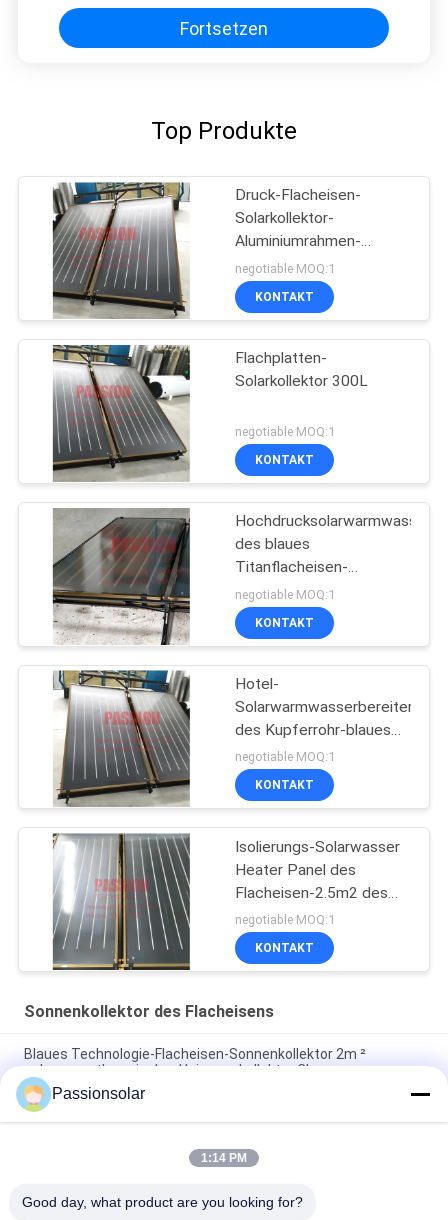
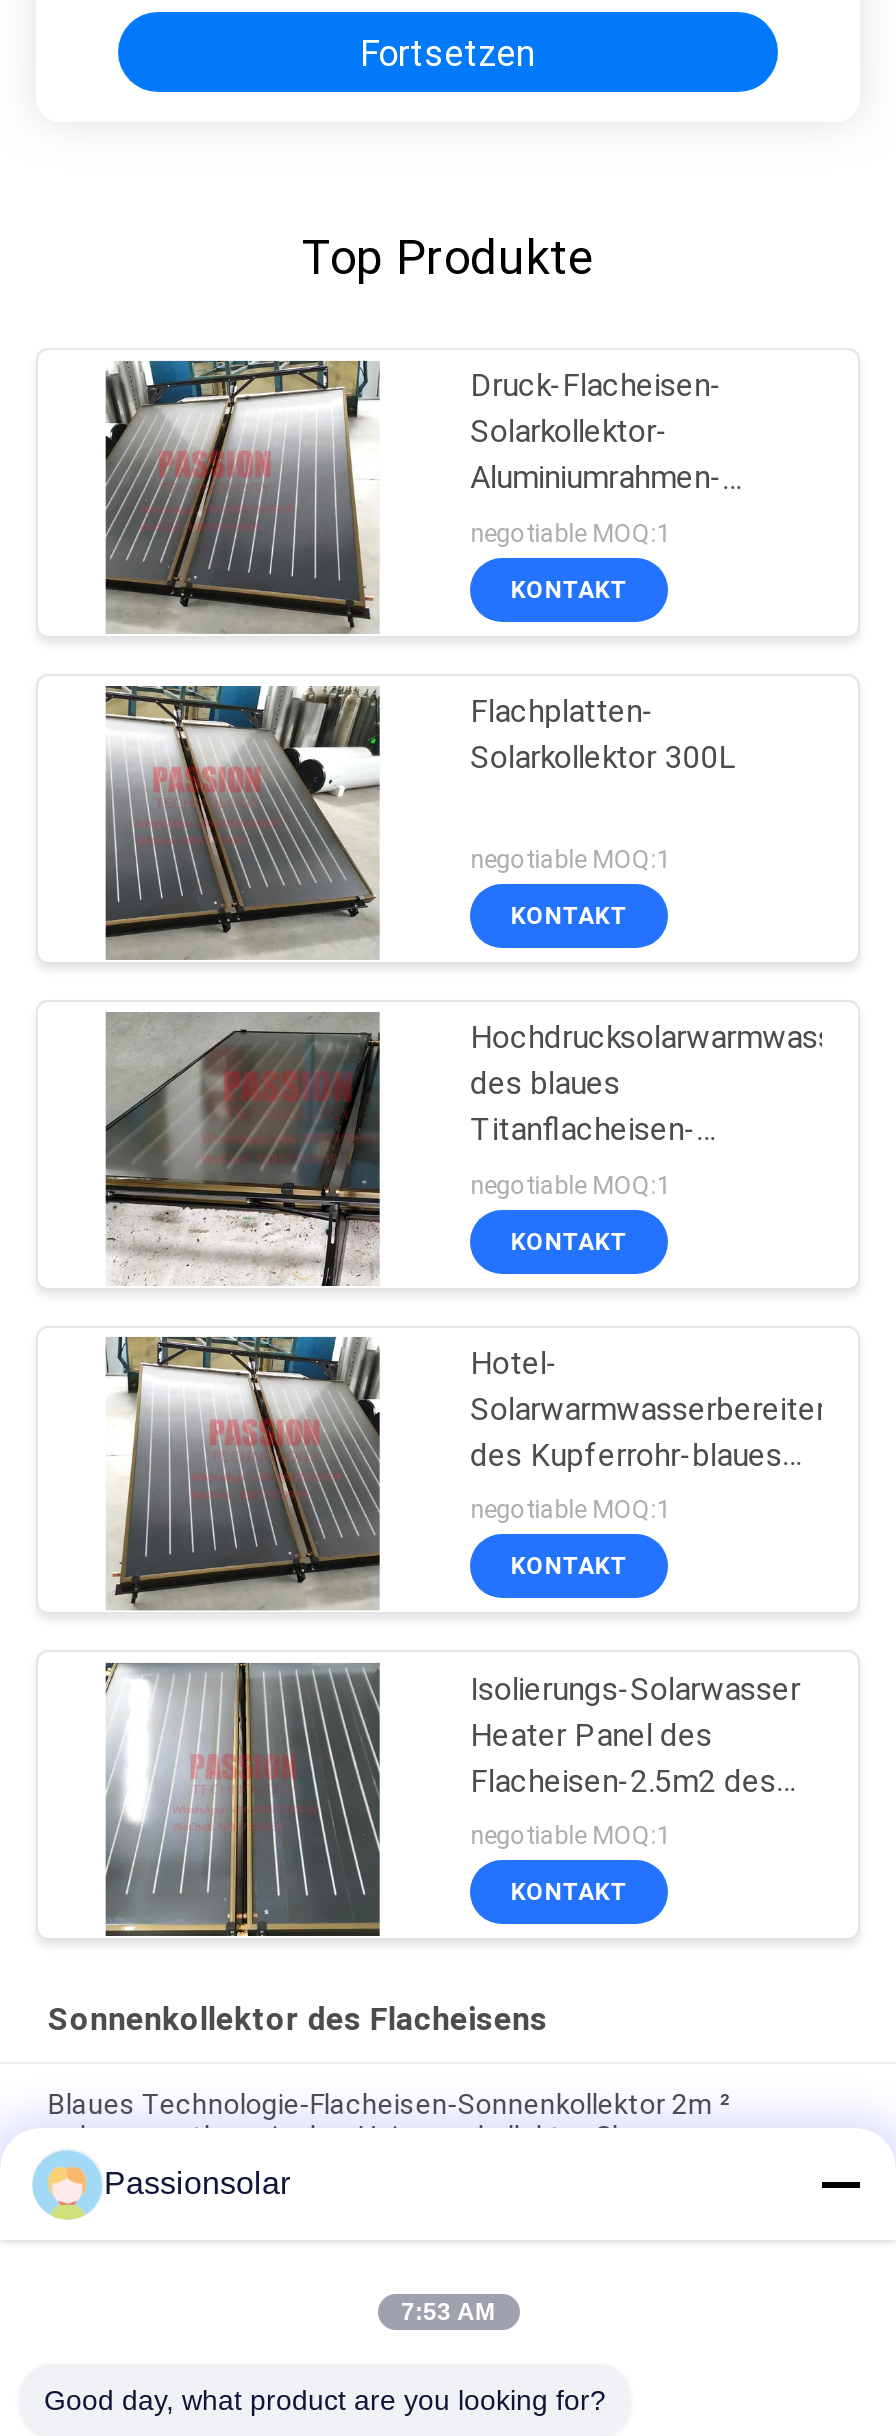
- 1:14 PM
+ 7:53 AM
